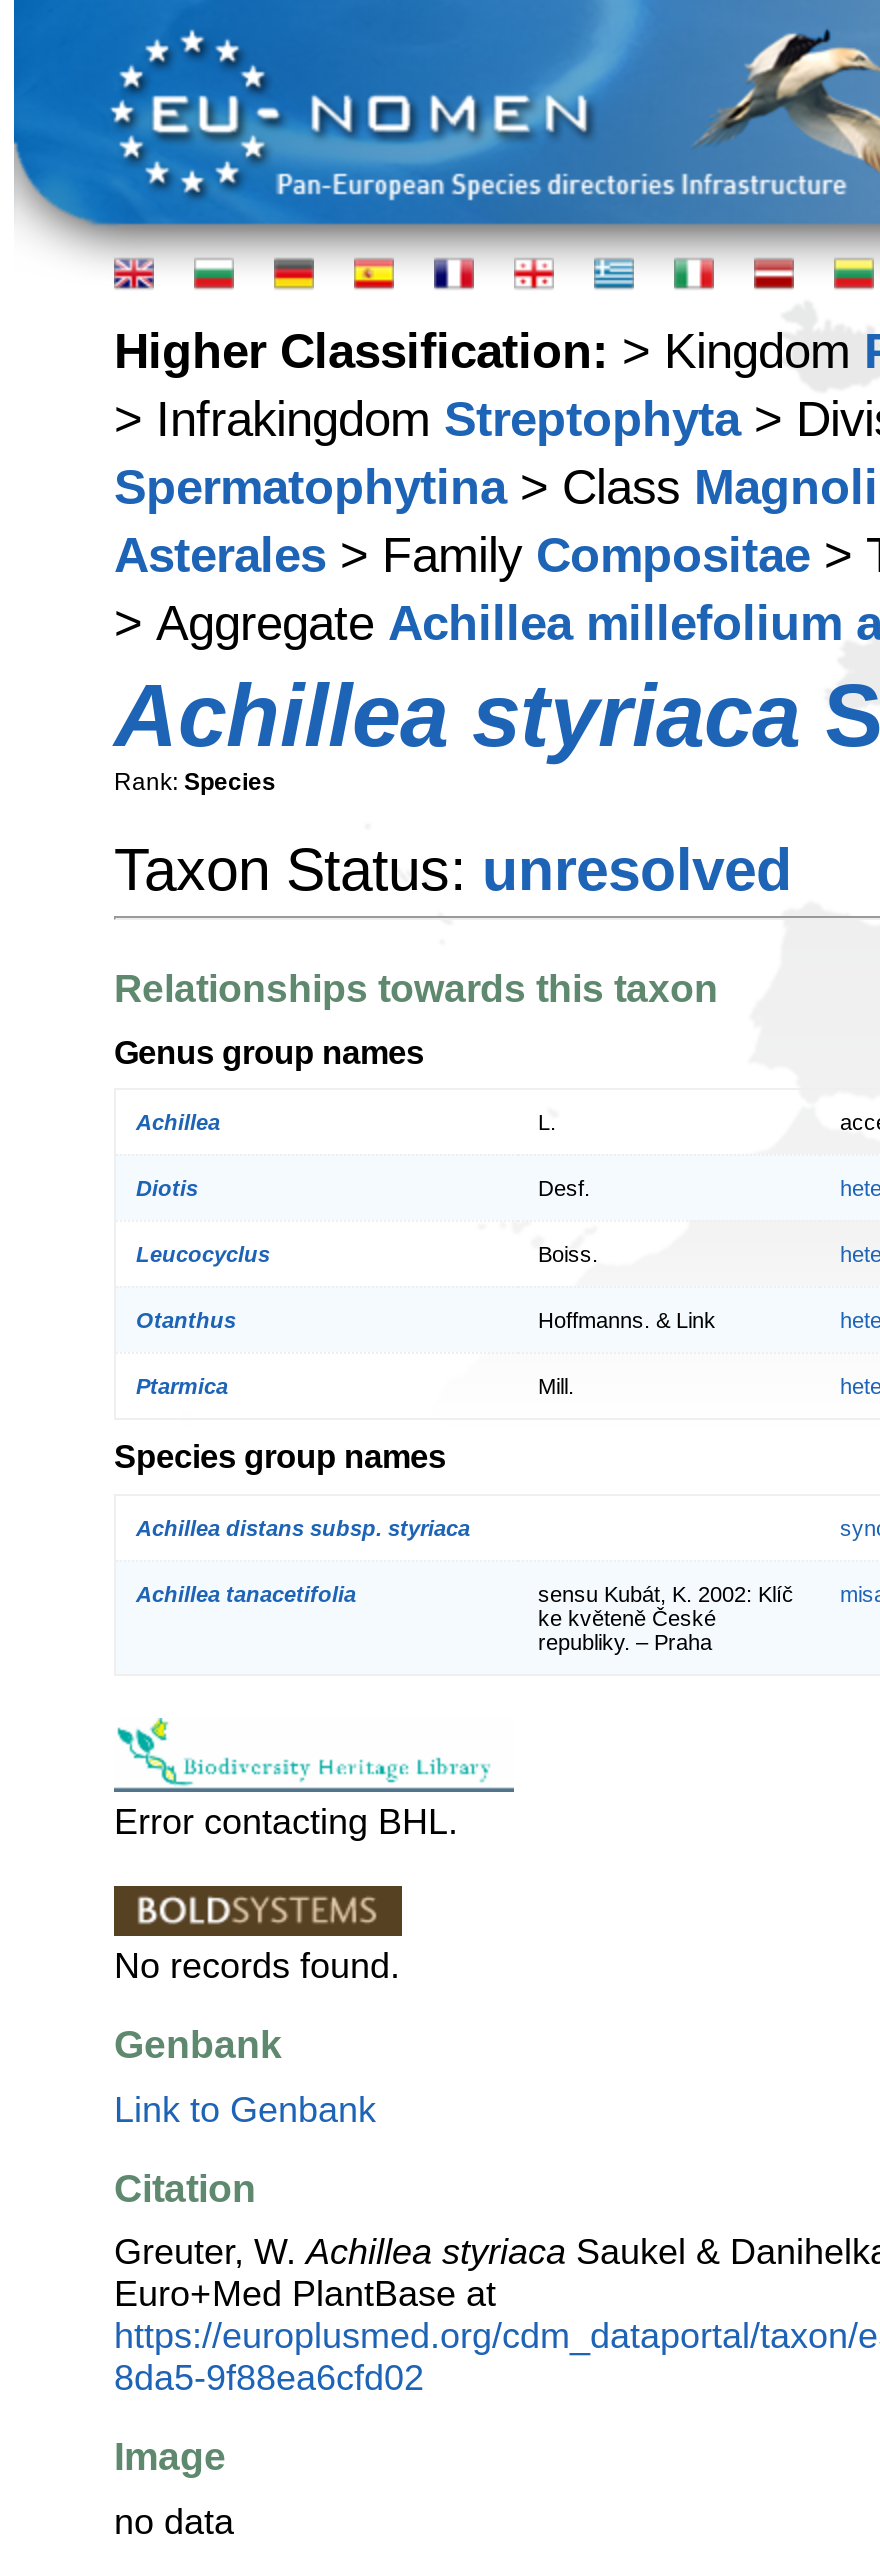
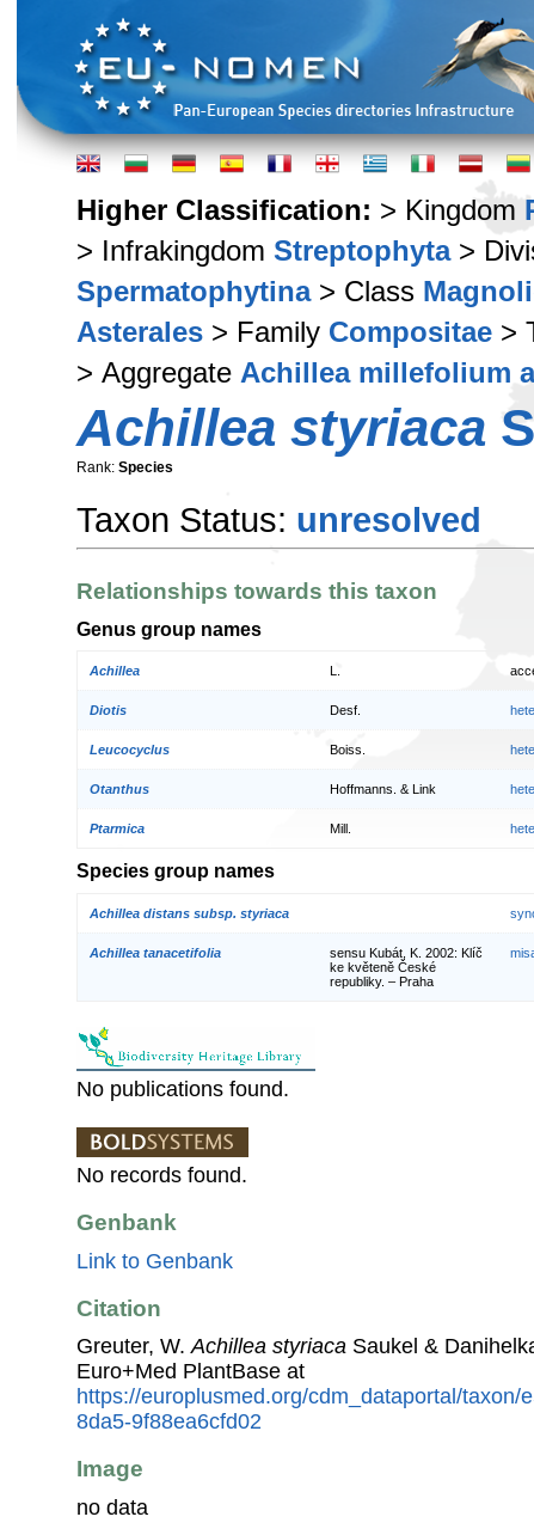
- Error contacting BHL.
+ No publications found.
